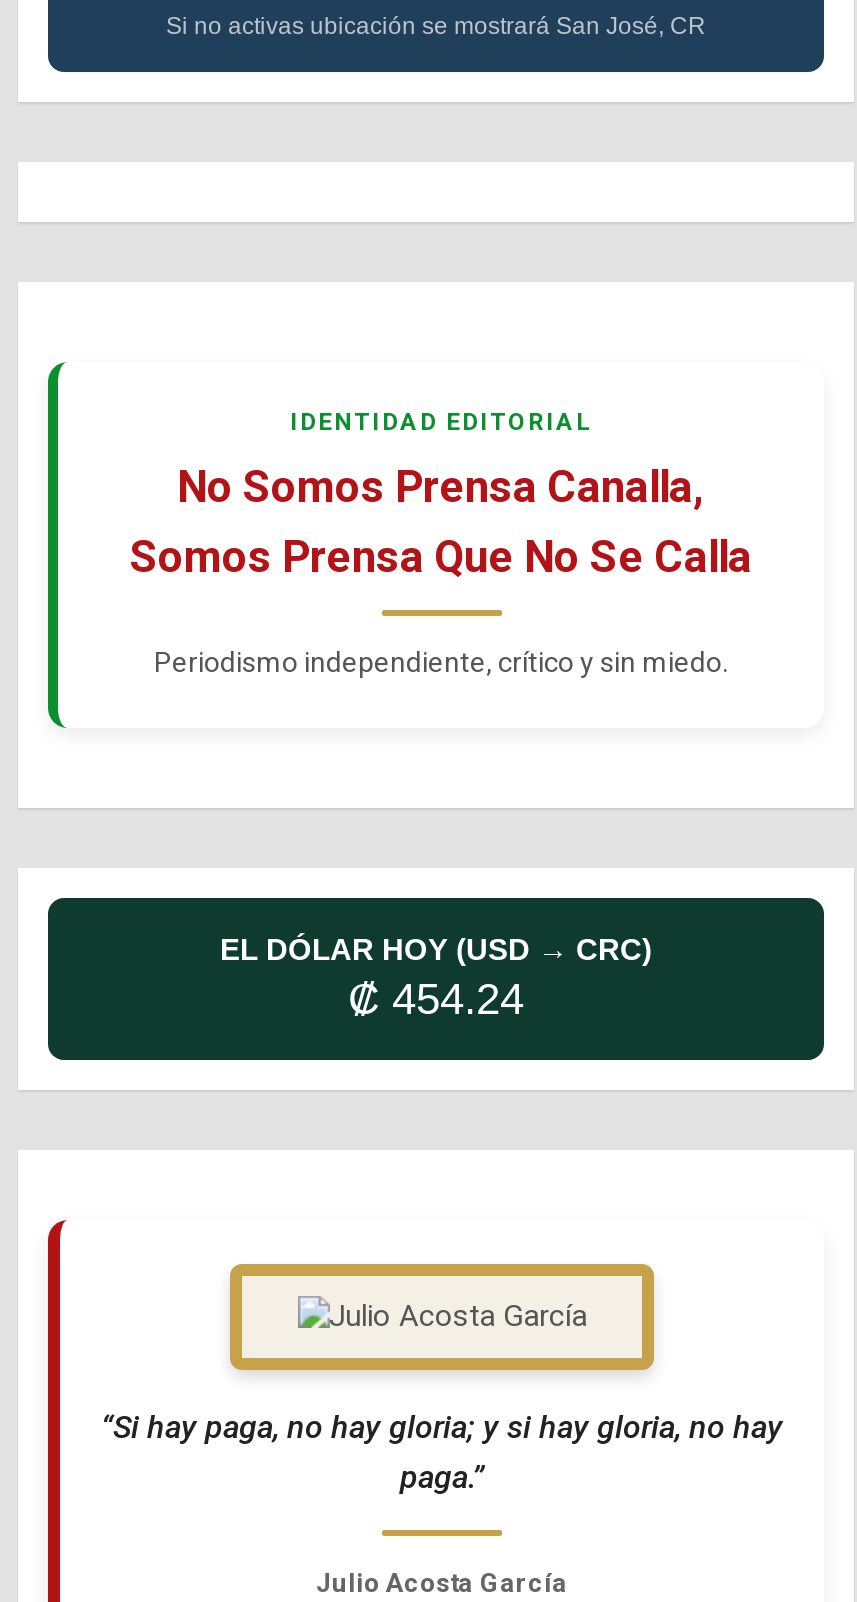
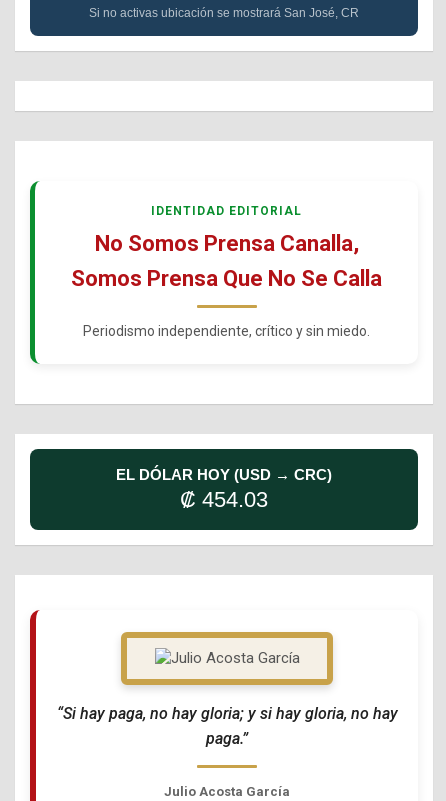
- ₡ 454.24
+ ₡ 454.03
